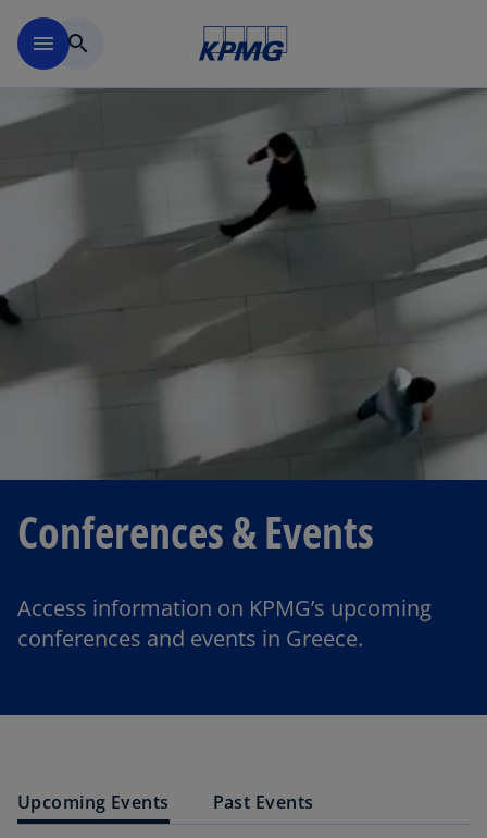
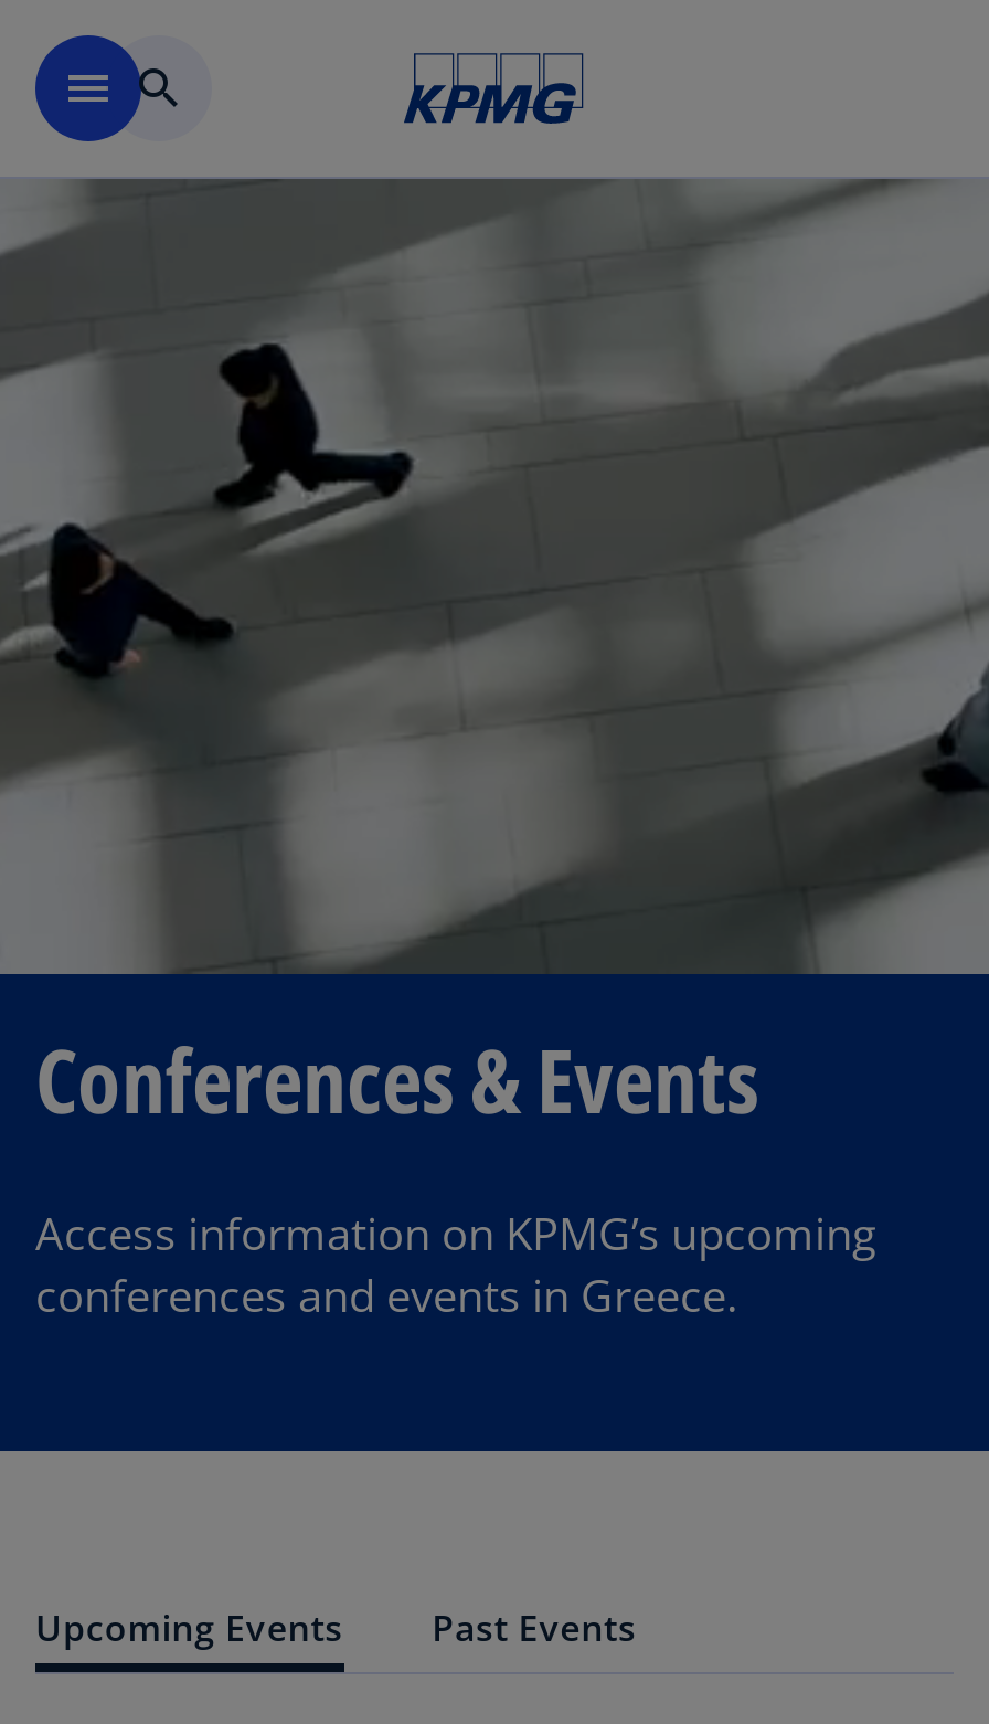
- [image]
+ [image]
